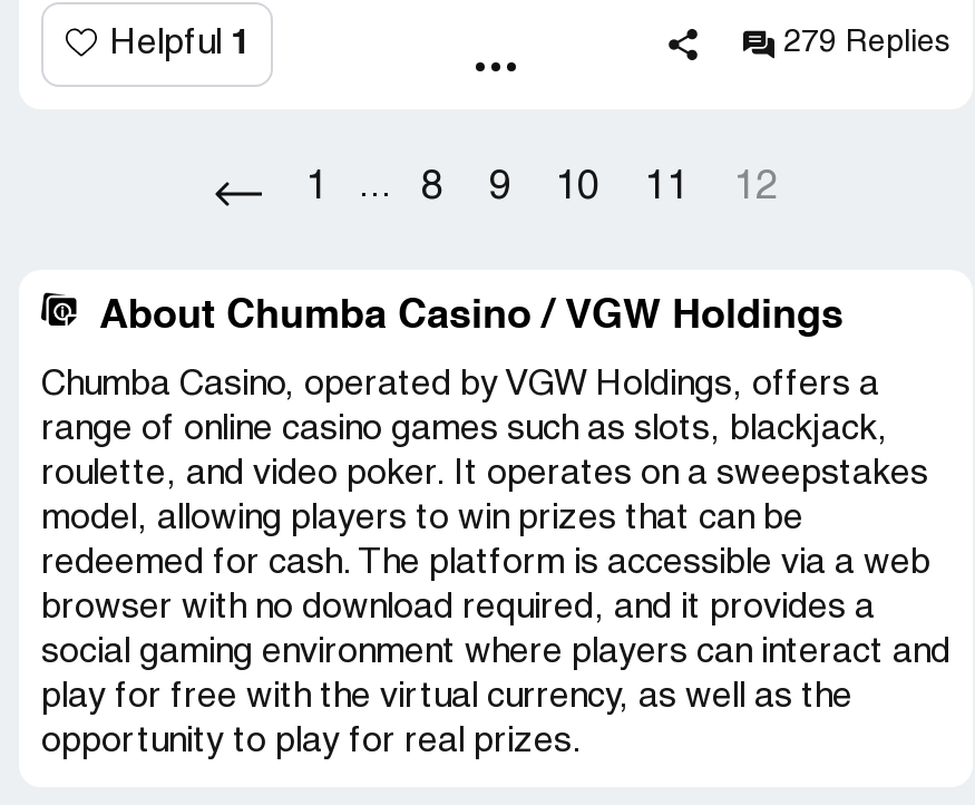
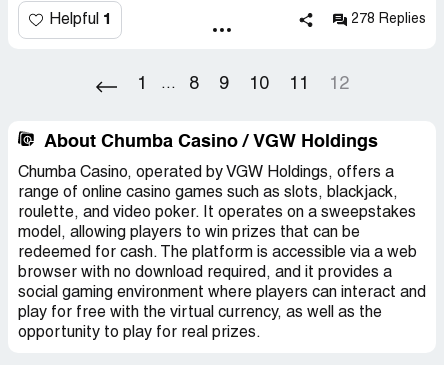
- 279 Replies
+ 278 Replies
